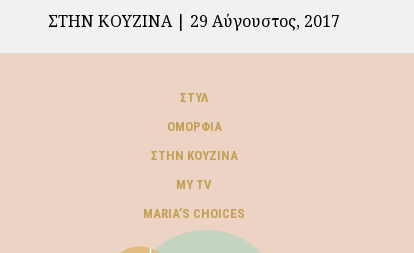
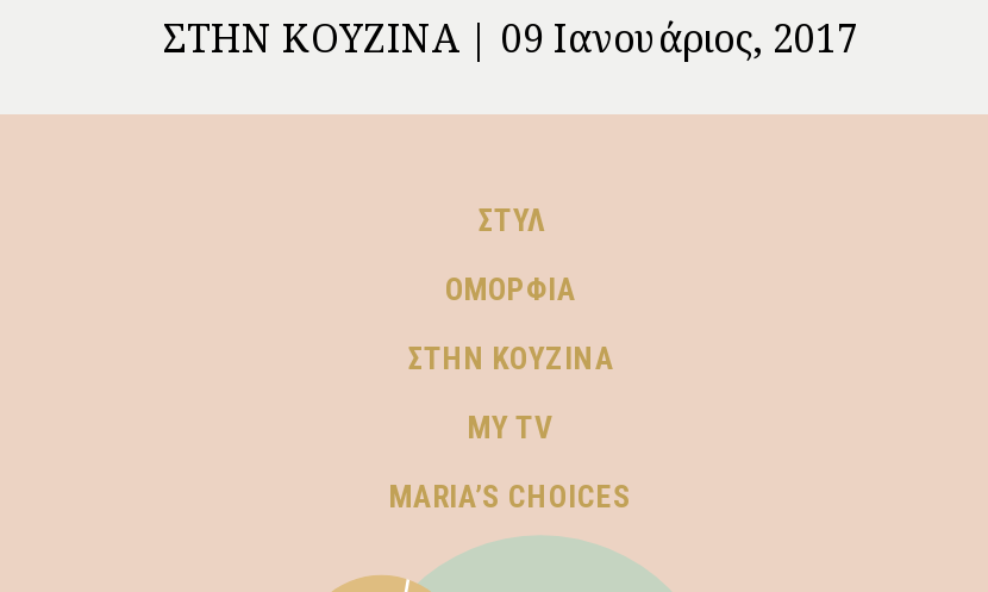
- ΣΤΗΝ ΚΟΥΖΊΝΑ 29 Αύγουστος, 2017
+ ΣΤΗΝ ΚΟΥΖΊΝΑ 09 Ιανουάριος, 2017
